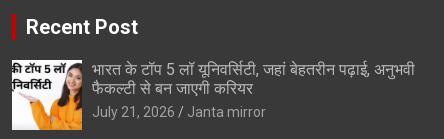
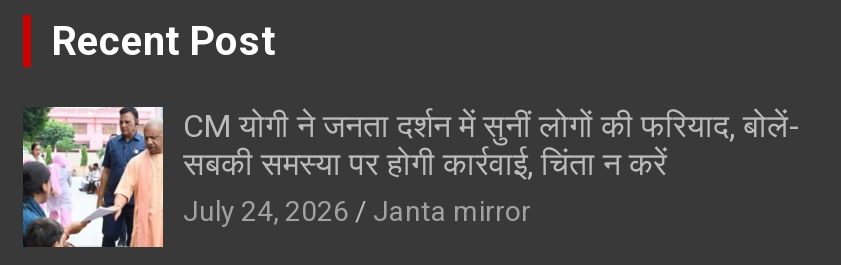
- [image]
- भारत के टॉप 5 लॉ यूनिवर्सिटी, जहां बेहतरीन पढ़ाई, अनुभवी
- फैकल्टी से बन जाएगी करियर
- July 21, 2026
+ [image]
+ CM योगी ने जनता दर्शन में सुनीं लोगों की फरियाद, बोलें-
+ सबकी समस्या पर होगी कार्रवाई, चिंता न करें
+ July 24, 2026
